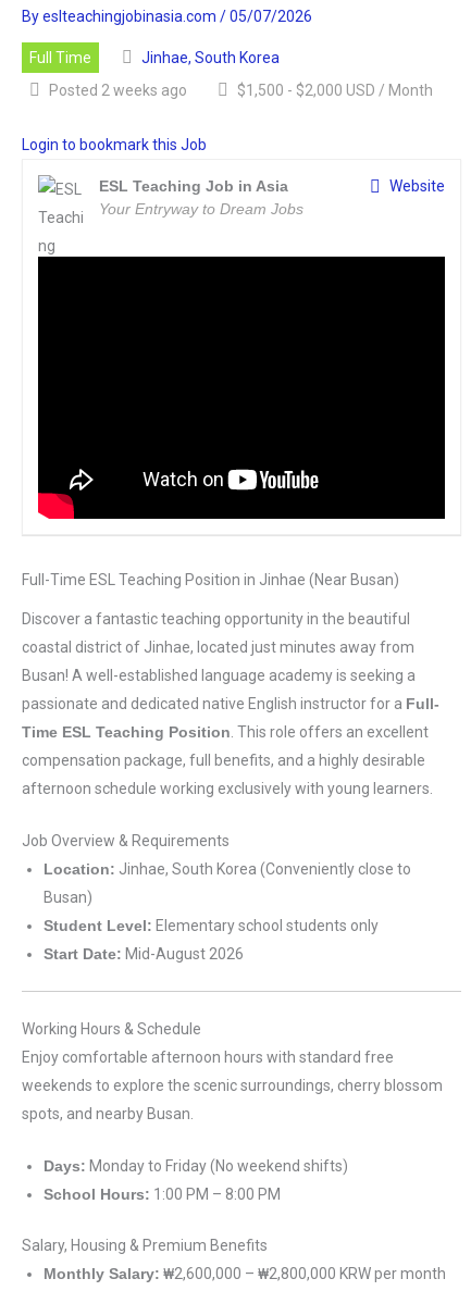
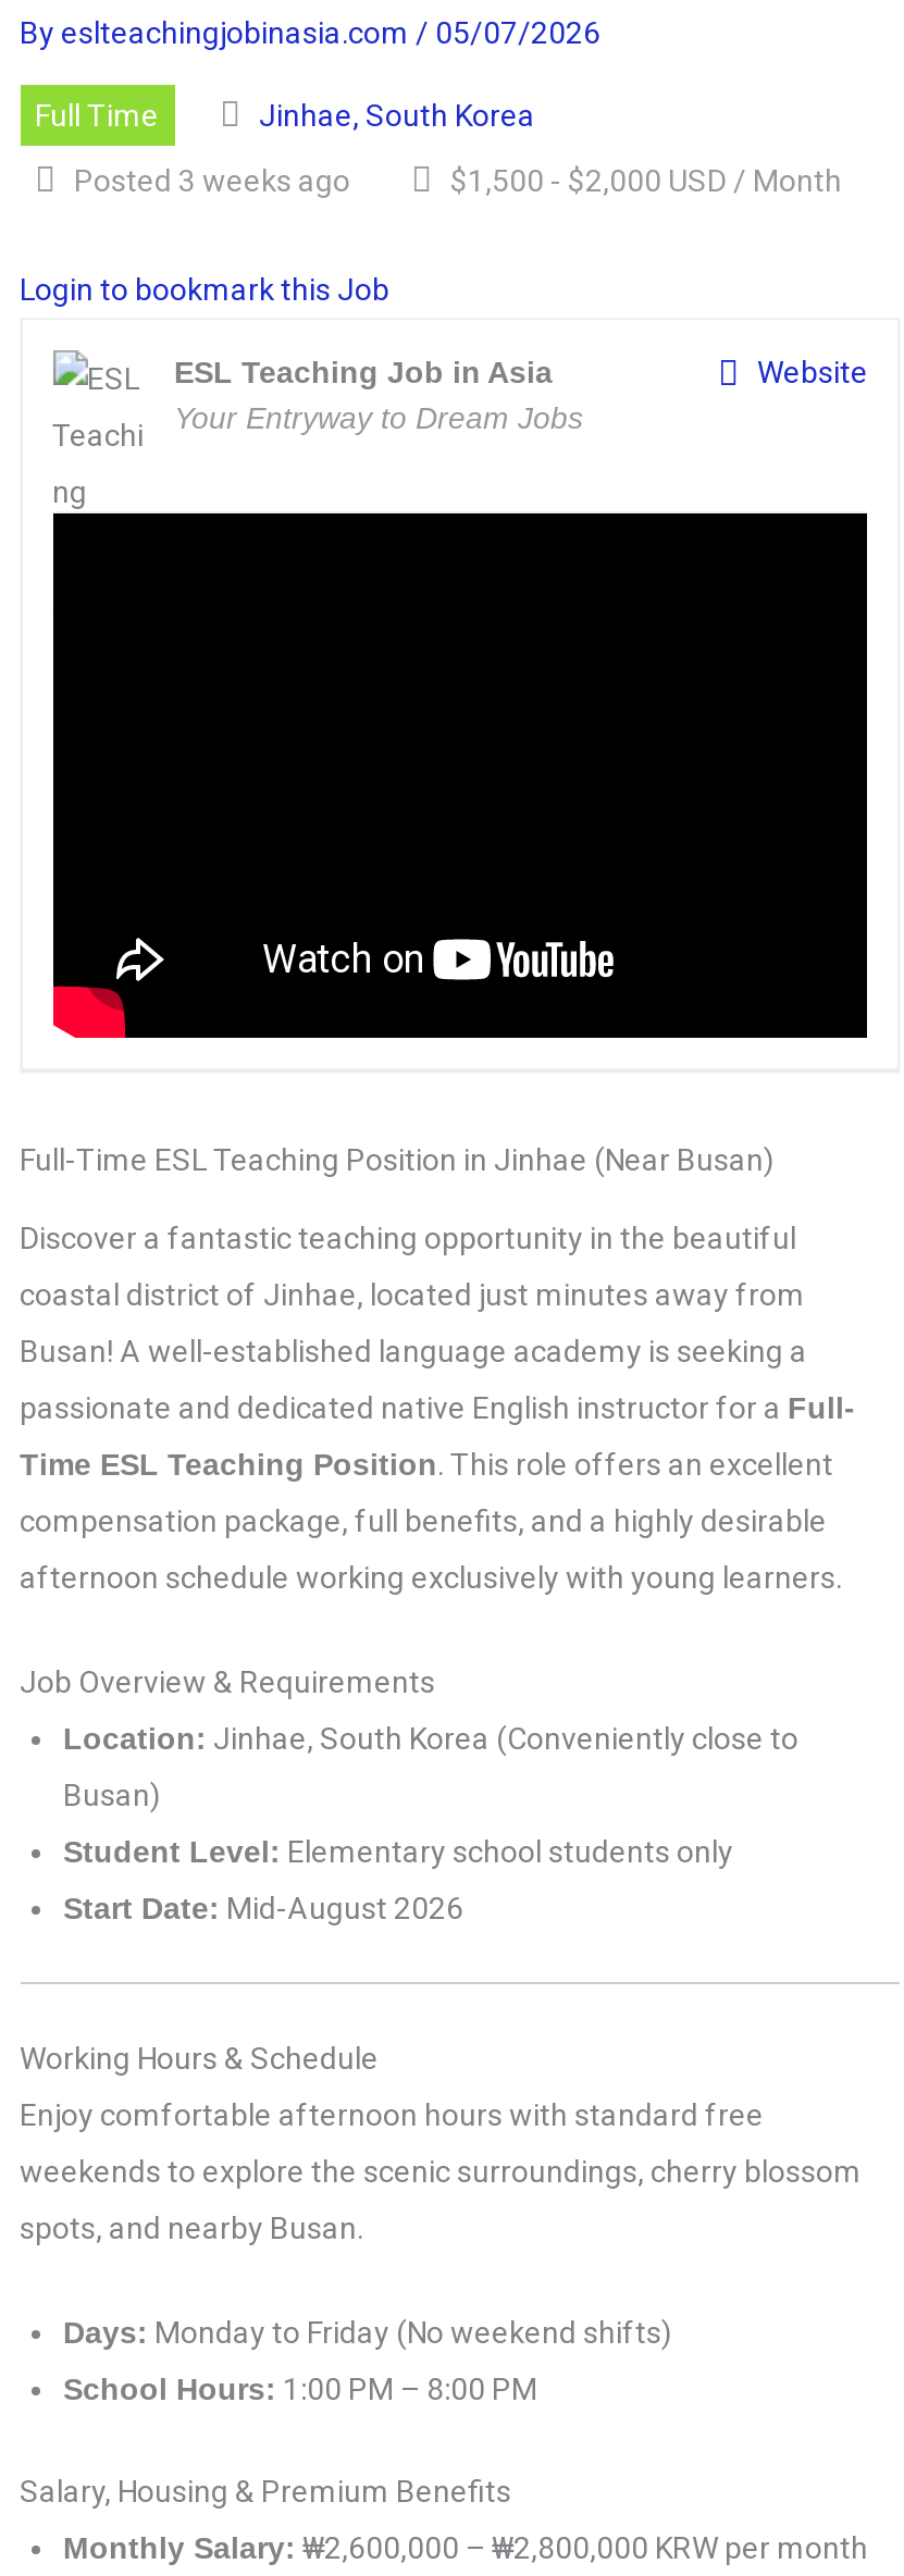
- Posted 2 weeks ago
+ Posted 3 weeks ago
